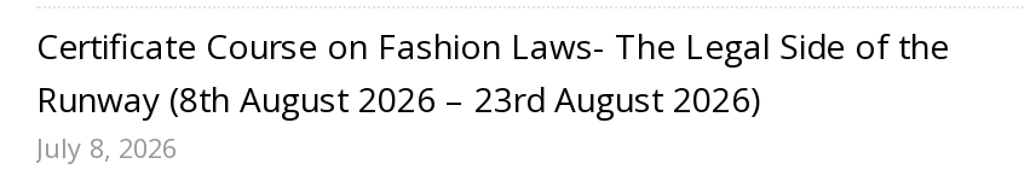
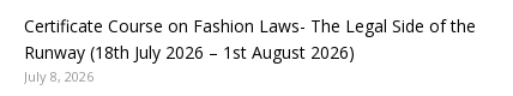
- Runway (8th August 2026 – 23rd August 2026)
+ Runway (18th July 2026 – 1st August 2026)
